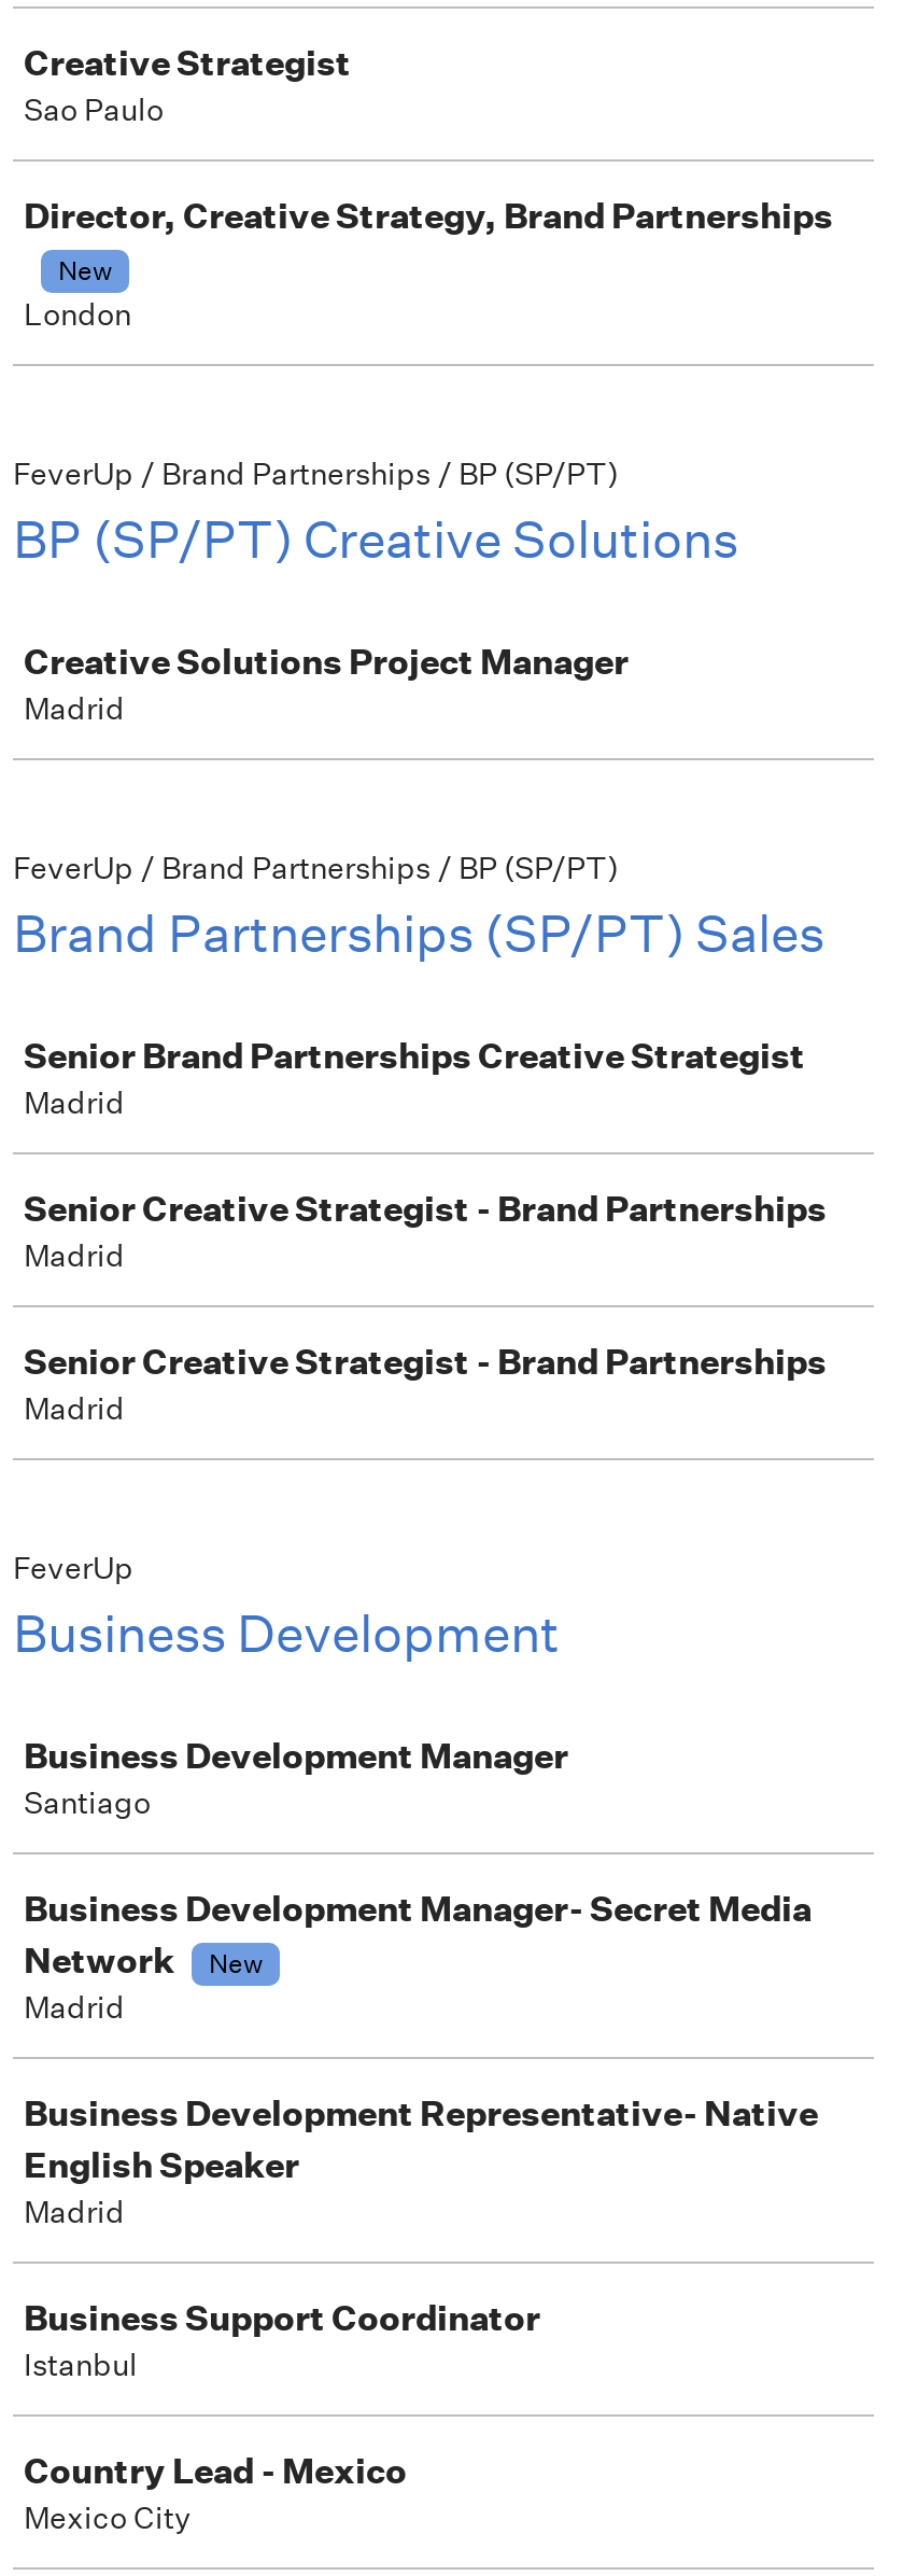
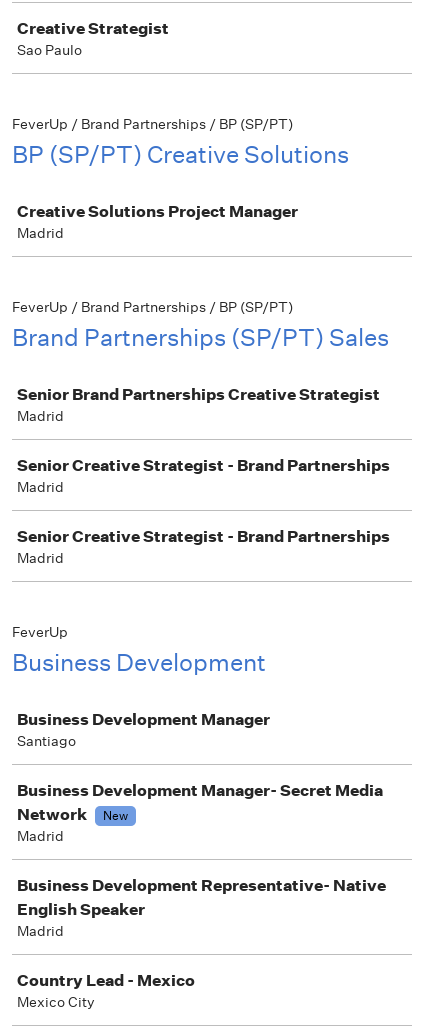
- Director, Creative Strategy, Brand Partnerships
- New
- London

- Business Support Coordinator
- Istanbul
